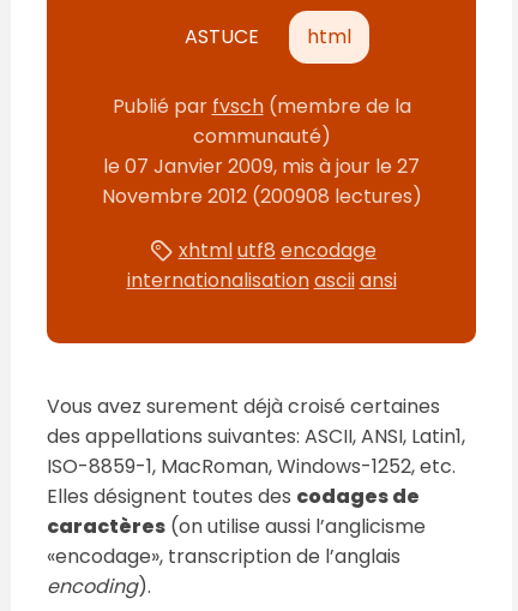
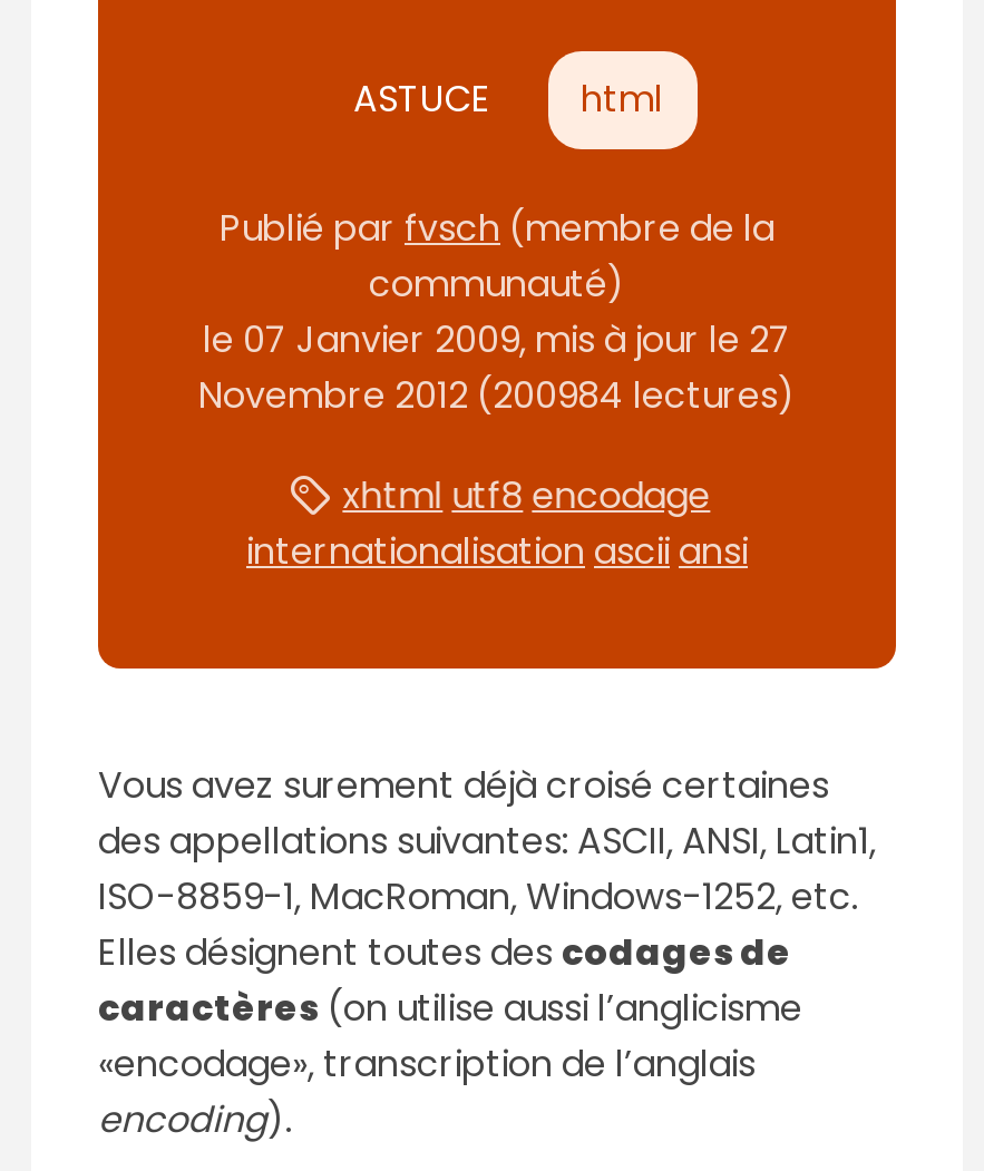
- Novembre 2012 (200908 lectures)
+ Novembre 2012 (200984 lectures)
